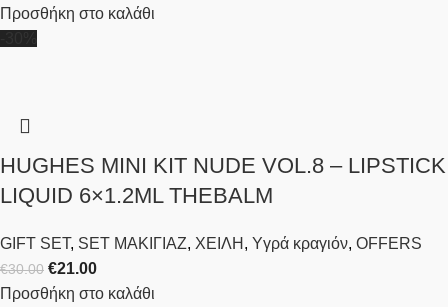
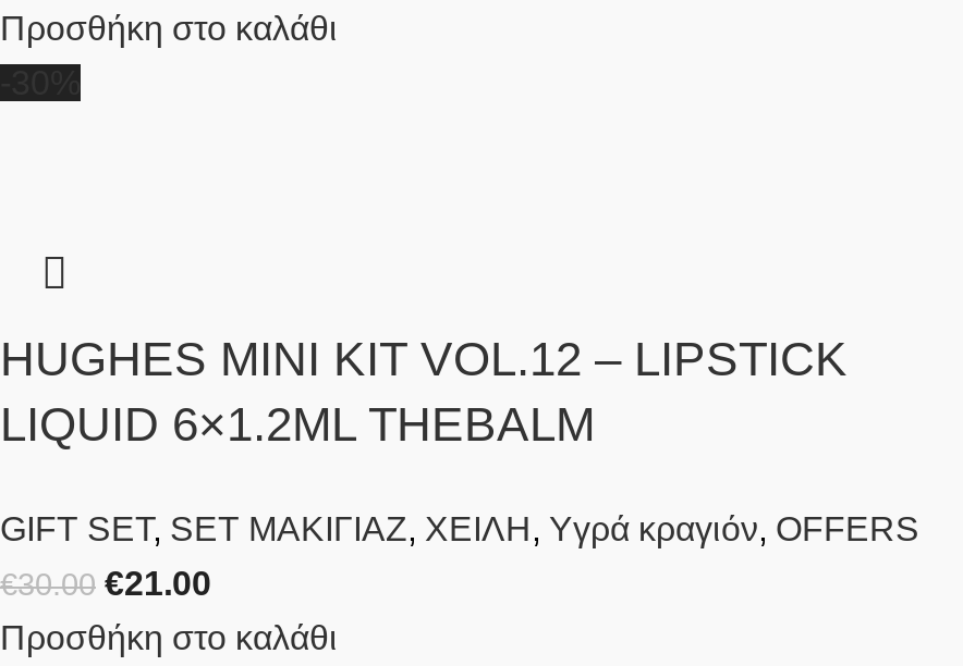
- HUGHES MINI KIT NUDE VOL.8 – LIPSTICK
+ HUGHES MINI KIT VOL.12 – LIPSTICK
